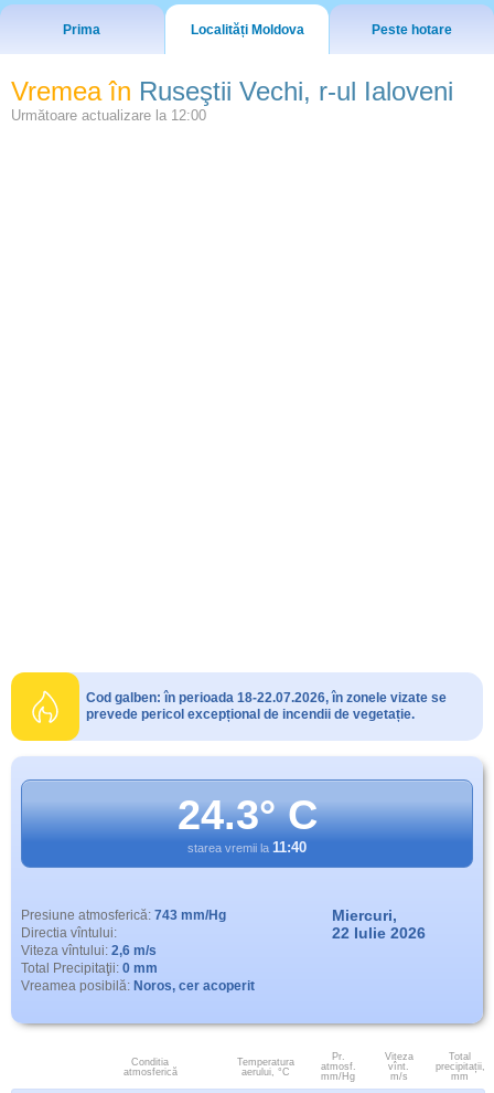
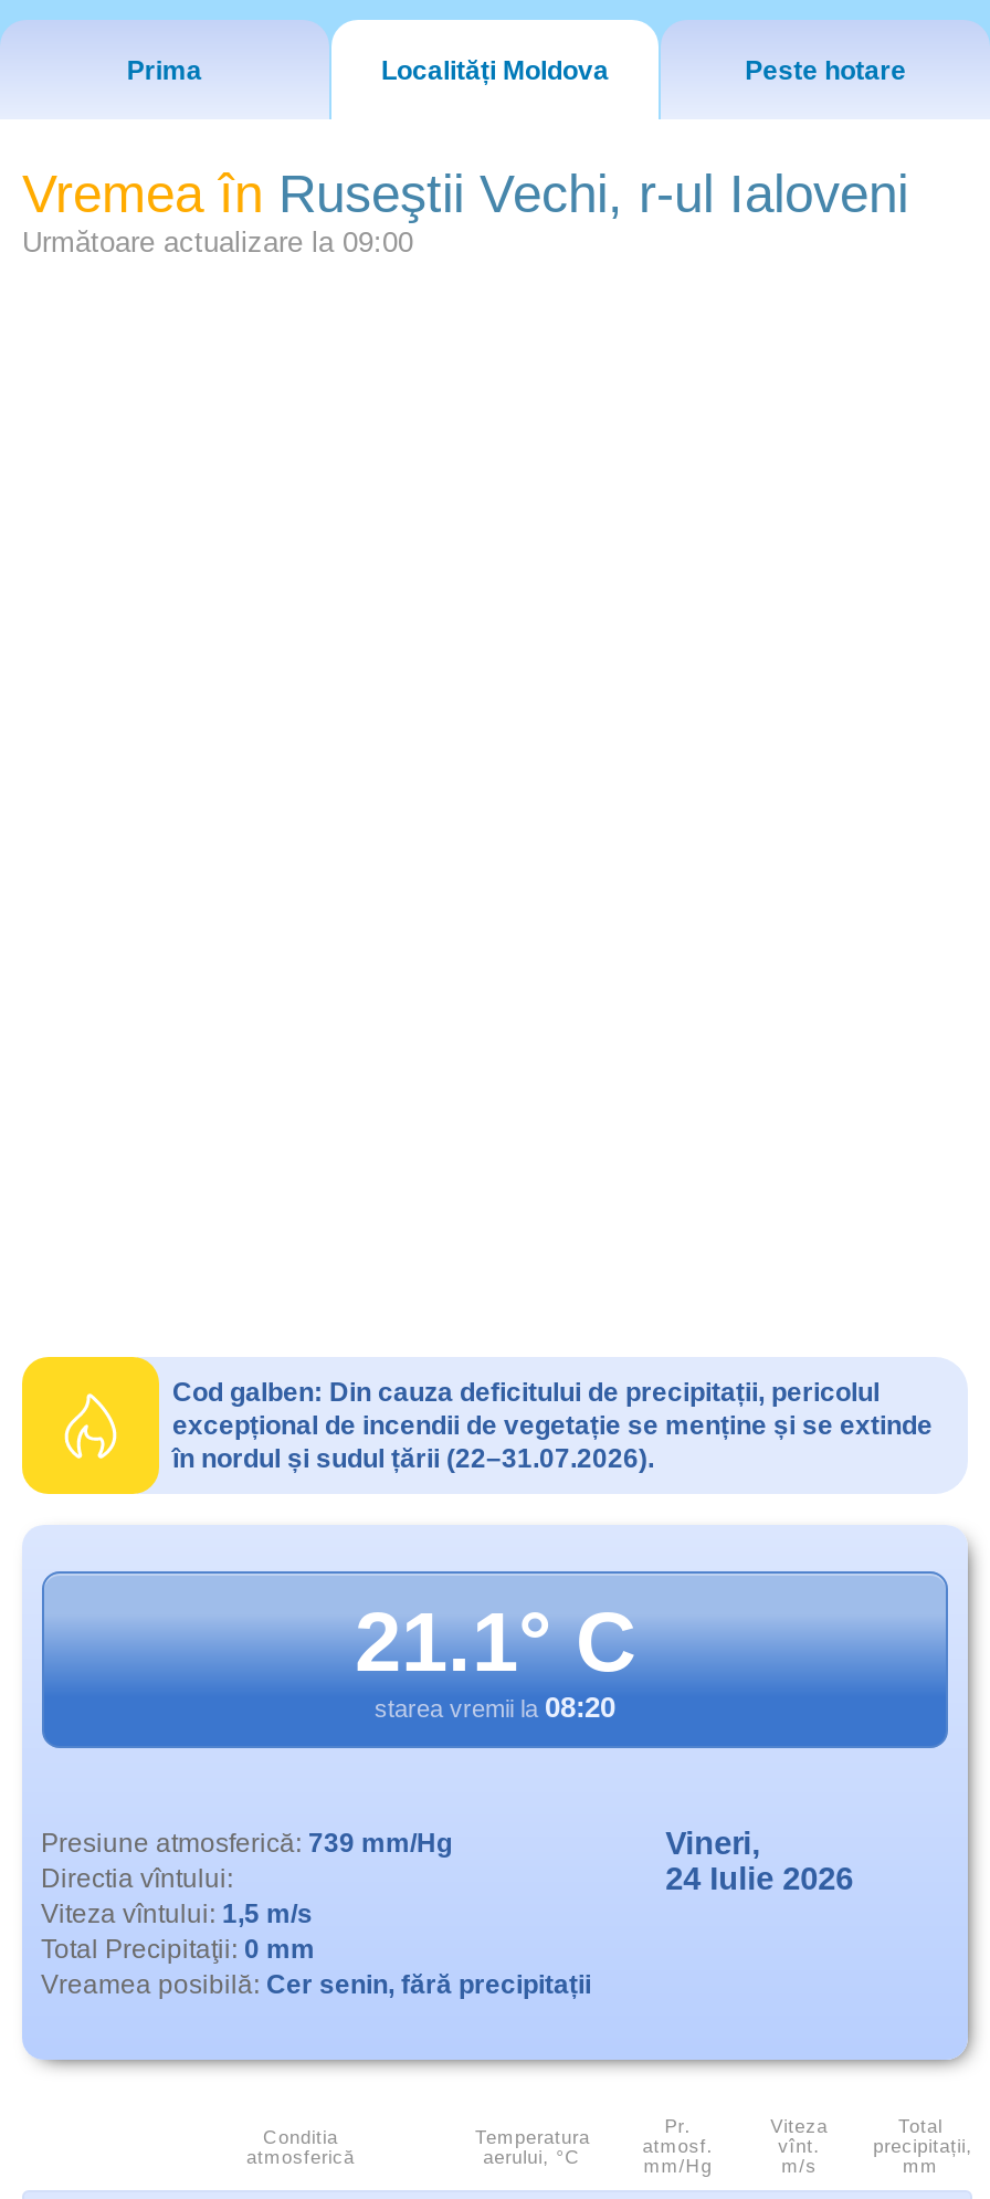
- Următoare actualizare la 12:00
+ Următoare actualizare la 09:00

- Cod galben: în perioada 18-22.07.2026, în zonele vizate se
- prevede pericol excepțional de incendii de vegetație.
+ Cod galben: Din cauza deficitului de precipitații, pericolul
+ excepțional de incendii de vegetație se menține și se extinde
+ în nordul și sudul țării (22–31.07.2026).

- 24.3° C
- starea vremii la 11:40
+ 21.1° C
+ starea vremii la 08:20

- Presiune atmosferică: 743 mm/Hg
+ Presiune atmosferică: 739 mm/Hg

- Miercuri,
- 22 Iulie 2026
+ Vineri,
+ 24 Iulie 2026

- Viteza vîntului: 2,6 m/s
+ Viteza vîntului: 1,5 m/s

- Vreamea posibilă: Noros, cer acoperit
+ Vreamea posibilă: Cer senin, fără precipitații
